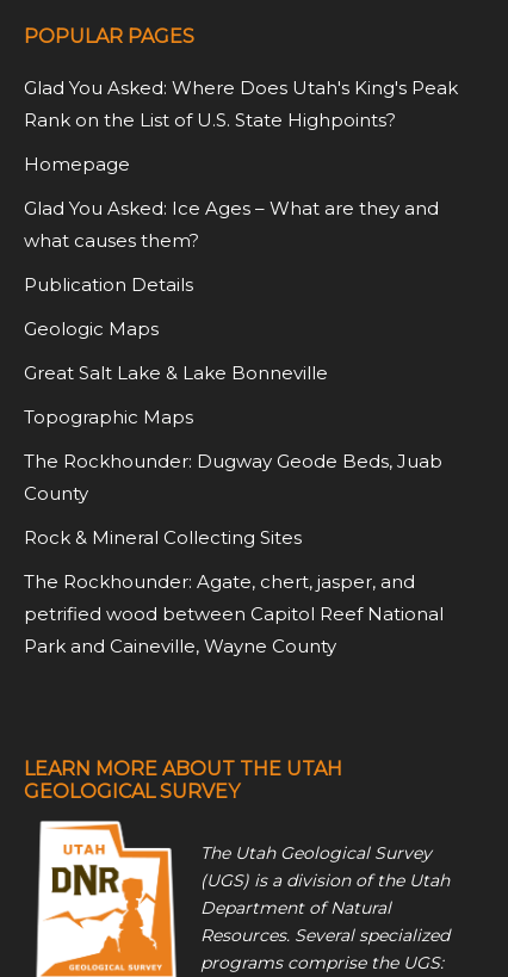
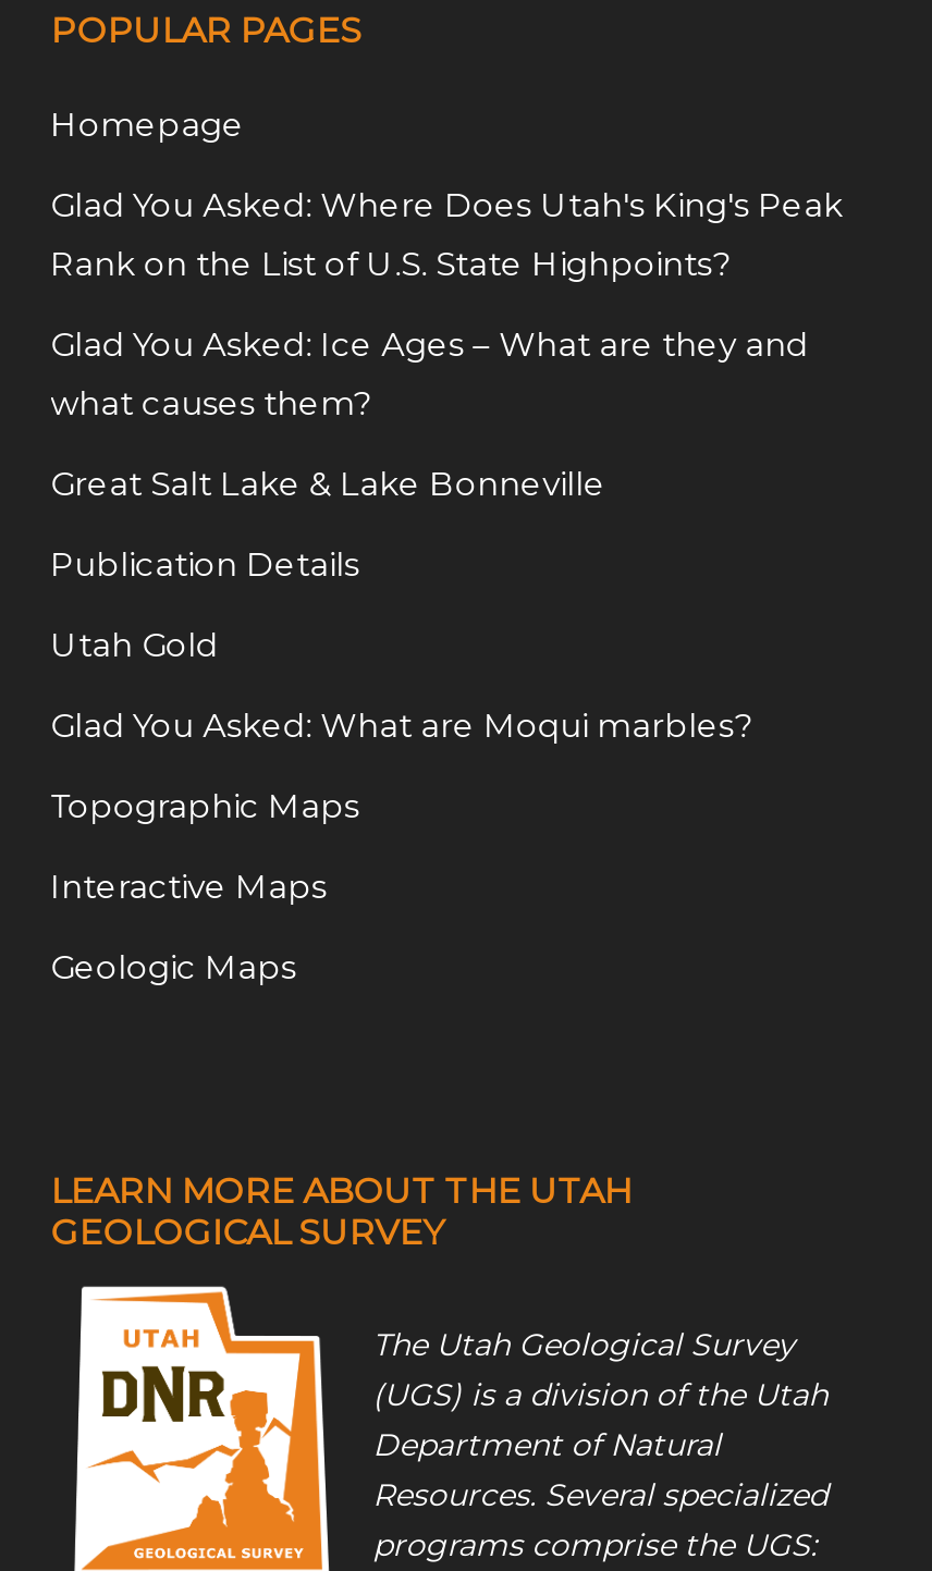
moved down: Glad You Asked: Where Does Utah's King's Peak | Rank on the List of U.S. State Highpoints?

moved up: Homepage

moved down: Publication Details

+ Utah Gold
+ Glad You Asked: What are Moqui marbles?
+ Interactive Maps

moved down: Geologic Maps

moved up: Great Salt Lake & Lake Bonneville

moved up: Topographic Maps

- The Rockhounder: Dugway Geode Beds, Juab
- County
- Rock & Mineral Collecting Sites
- The Rockhounder: Agate, chert, jasper, and
- petrified wood between Capitol Reef National
- Park and Caineville, Wayne County
